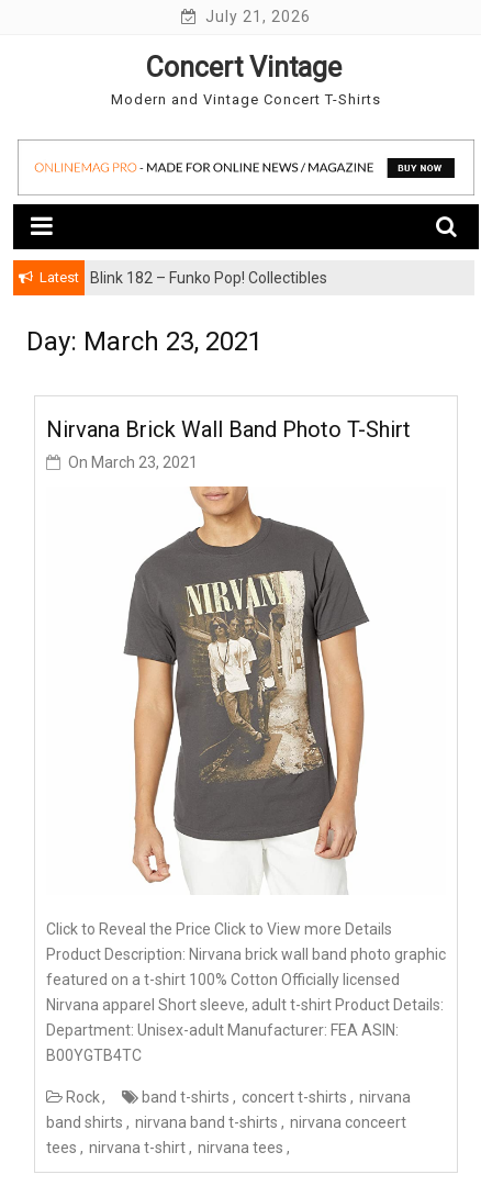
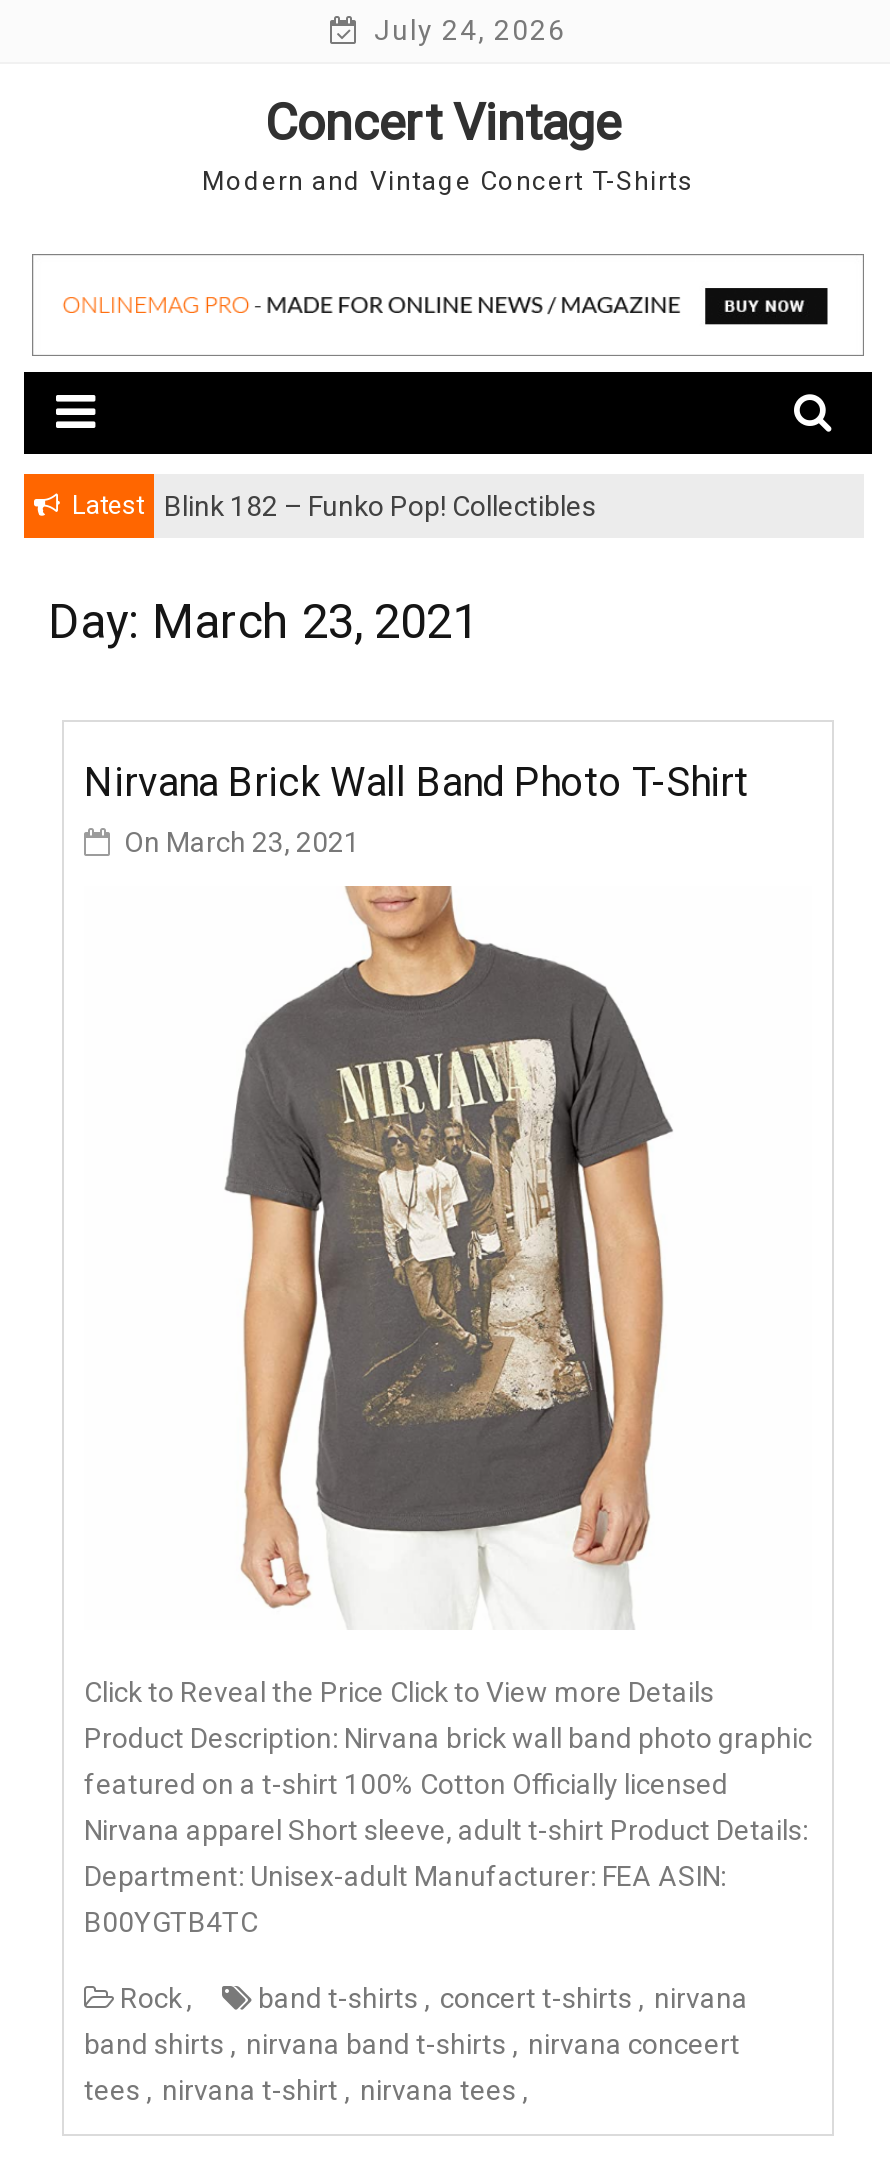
- July 21, 2026
+ July 24, 2026
